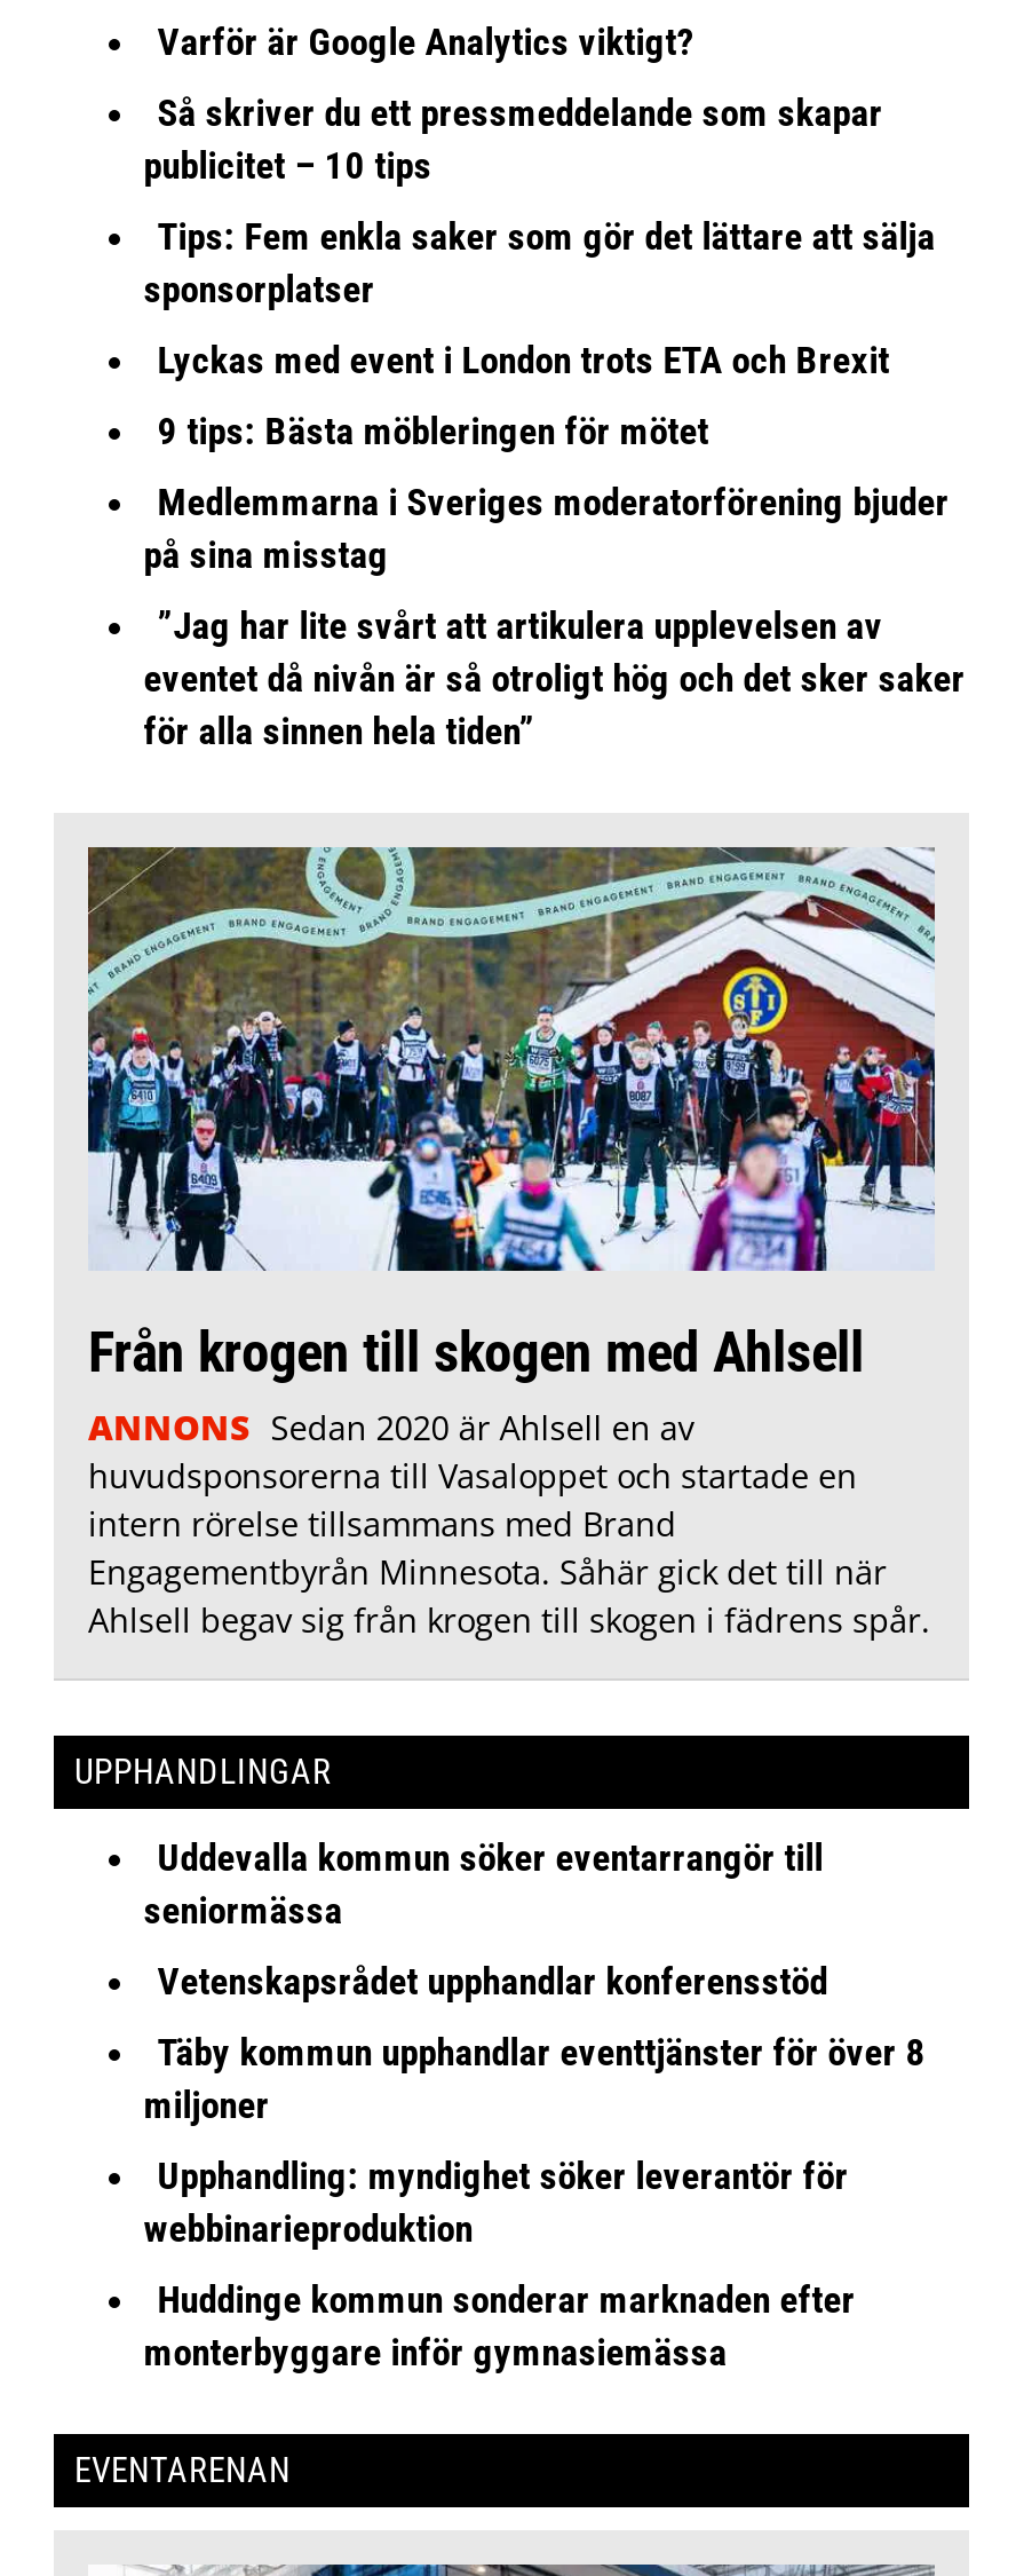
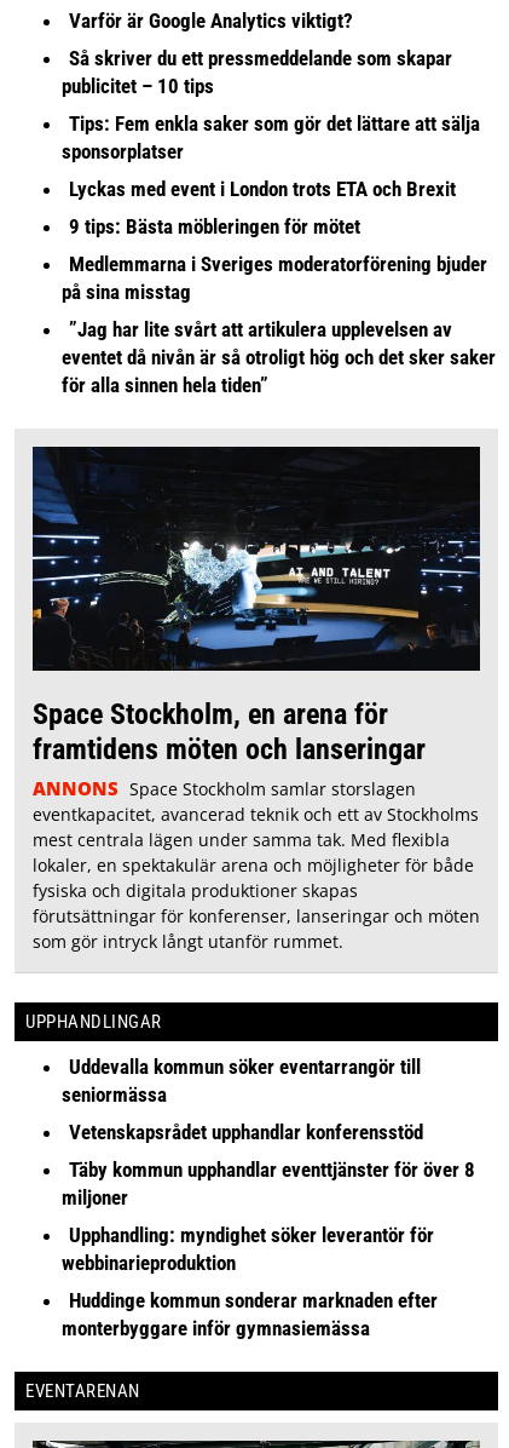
- [image]
+ [image]

- Från krogen till skogen med Ahlsell
- ANNONS Sedan 2020 är Ahlsell en av
- huvudsponsorerna till Vasaloppet och startade en
- intern rörelse tillsammans med Brand
- Engagementbyrån Minnesota. Såhär gick det till när
- Ahlsell begav sig från krogen till skogen i fädrens spår.
+ Space Stockholm, en arena för
+ framtidens möten och lanseringar
+ ANNONS Space Stockholm samlar storslagen
+ eventkapacitet, avancerad teknik och ett av Stockholms
+ mest centrala lägen under samma tak. Med flexibla
+ lokaler, en spektakulär arena och möjligheter för både
+ fysiska och digitala produktioner skapas
+ förutsättningar för konferenser, lanseringar och möten
+ som gör intryck långt utanför rummet.
